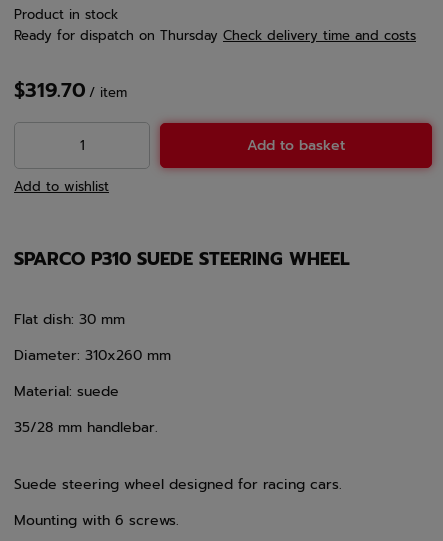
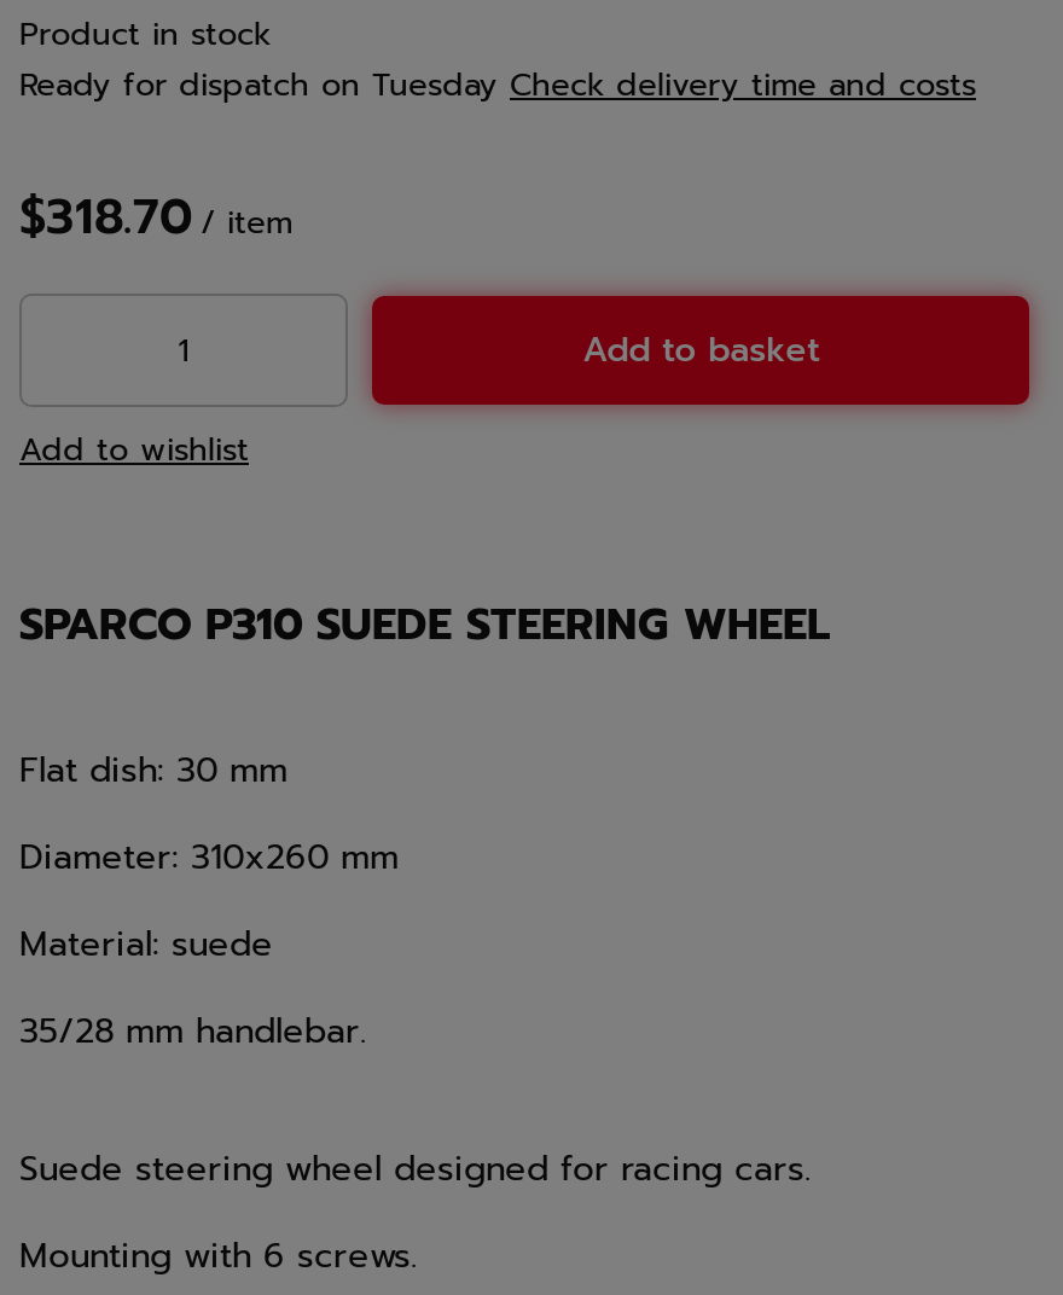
- Ready for dispatch on Thursday Check delivery time and costs
+ Ready for dispatch on Tuesday Check delivery time and costs

- $319.70 / item
+ $318.70 / item
